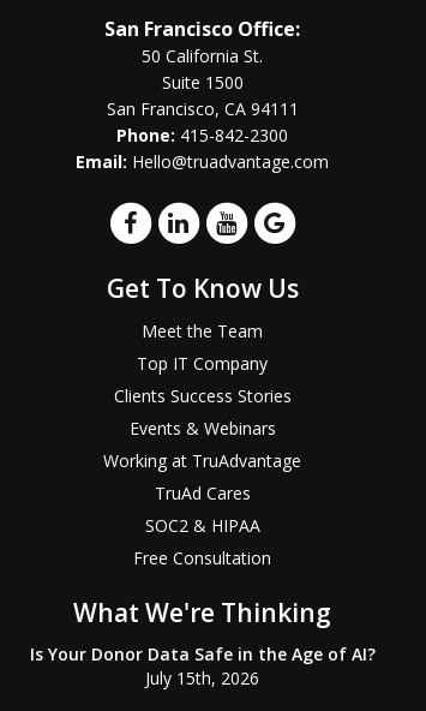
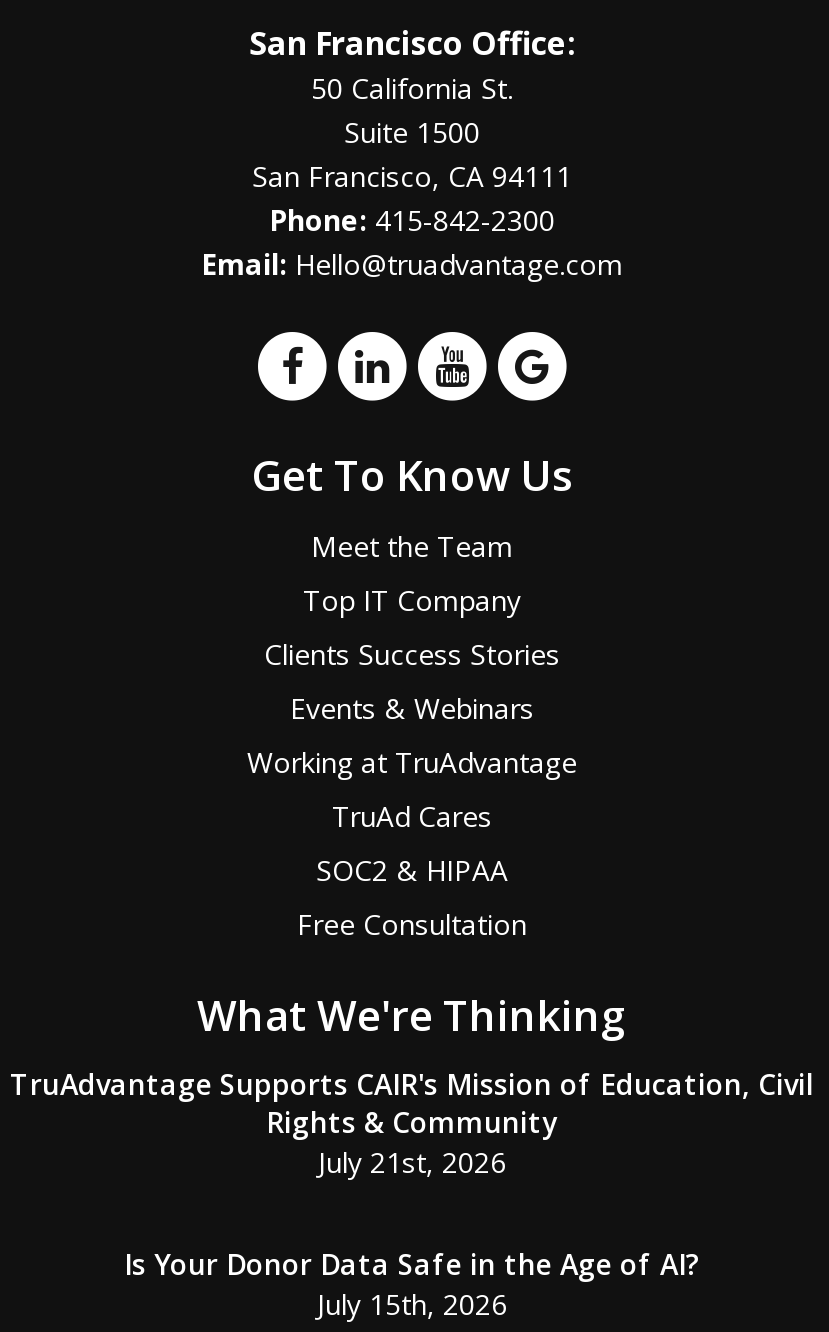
+ TruAdvantage Supports CAIR's Mission of Education, Civil
+ Rights & Community
+ July 21st, 2026
